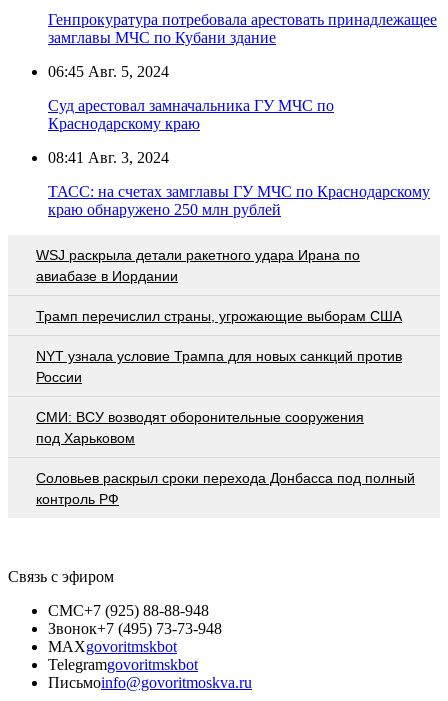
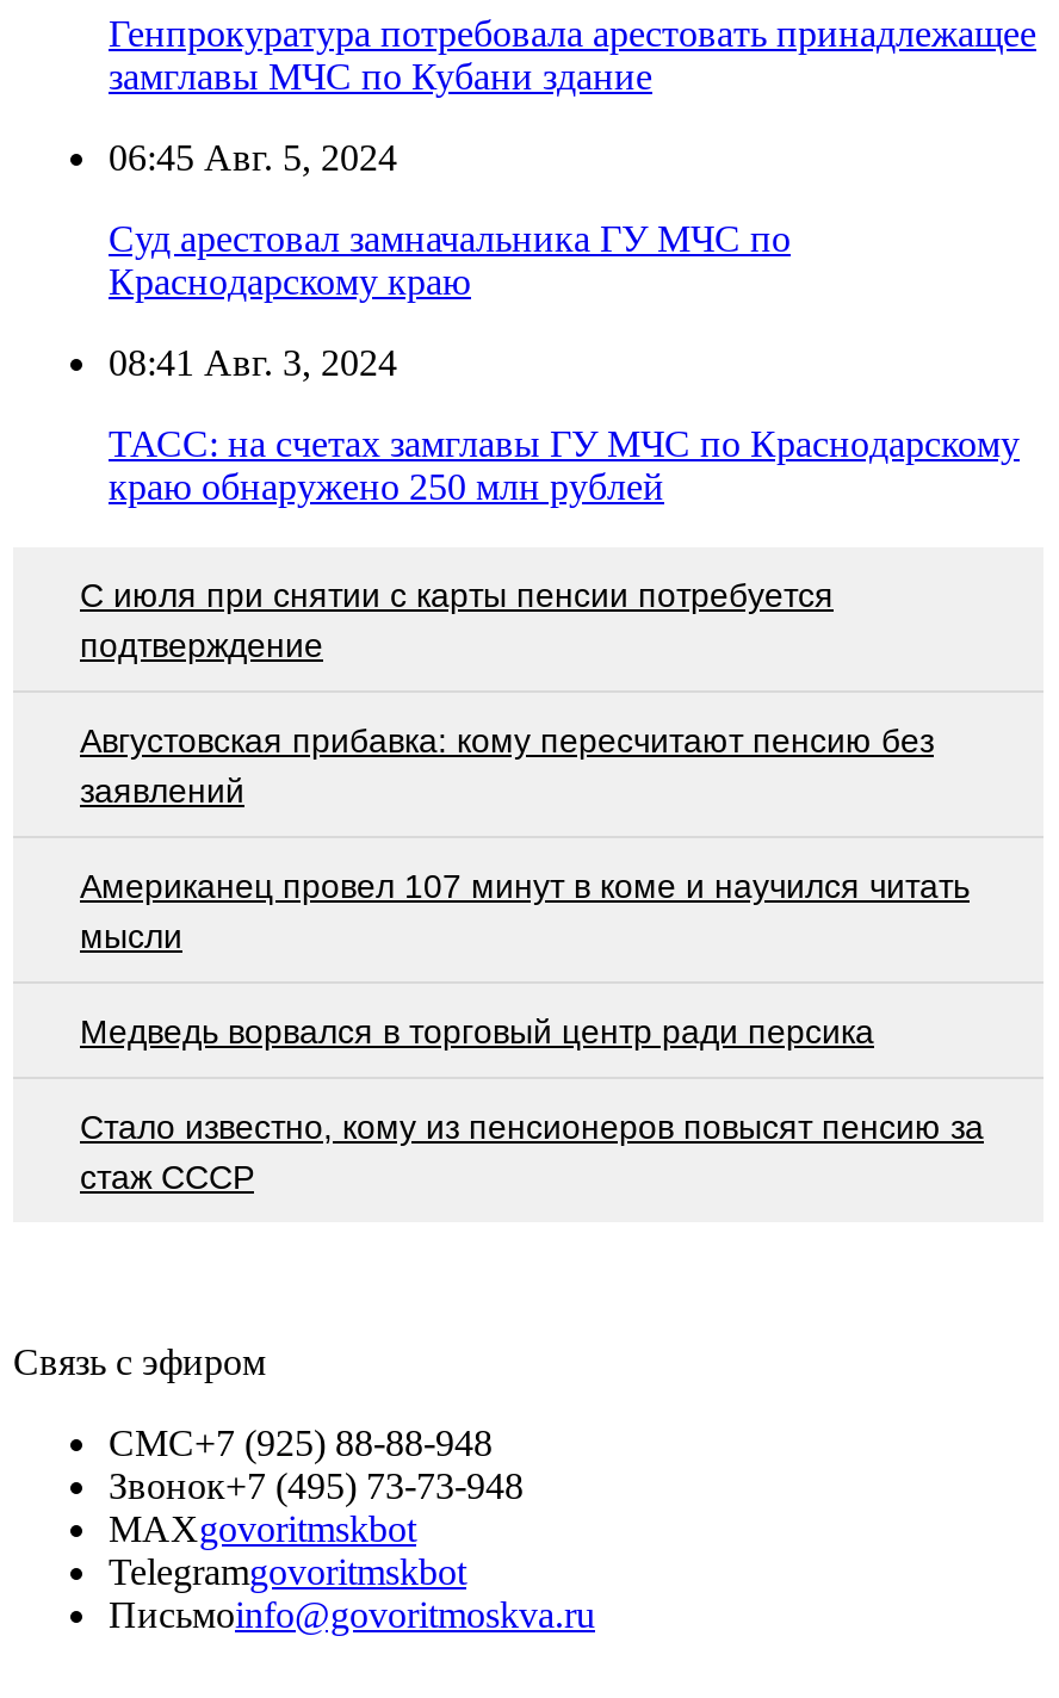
- WSJ раскрыла детали ракетного удара Ирана по
- авиабазе в Иордании
+ С июля при снятии с карты пенсии потребуется
+ подтверждение

- Трамп перечислил страны, угрожающие выборам США
+ Августовская прибавка: кому пересчитают пенсию без
+ заявлений

- NYT узнала условие Трампа для новых санкций против
- России
+ Американец провел 107 минут в коме и научился читать
+ мысли

- СМИ: ВСУ возводят оборонительные сооружения
- под Харьковом
+ Медведь ворвался в торговый центр ради персика

- Соловьев раскрыл сроки перехода Донбасса под полный
- контроль РФ
+ Стало известно, кому из пенсионеров повысят пенсию за
+ стаж СССР
